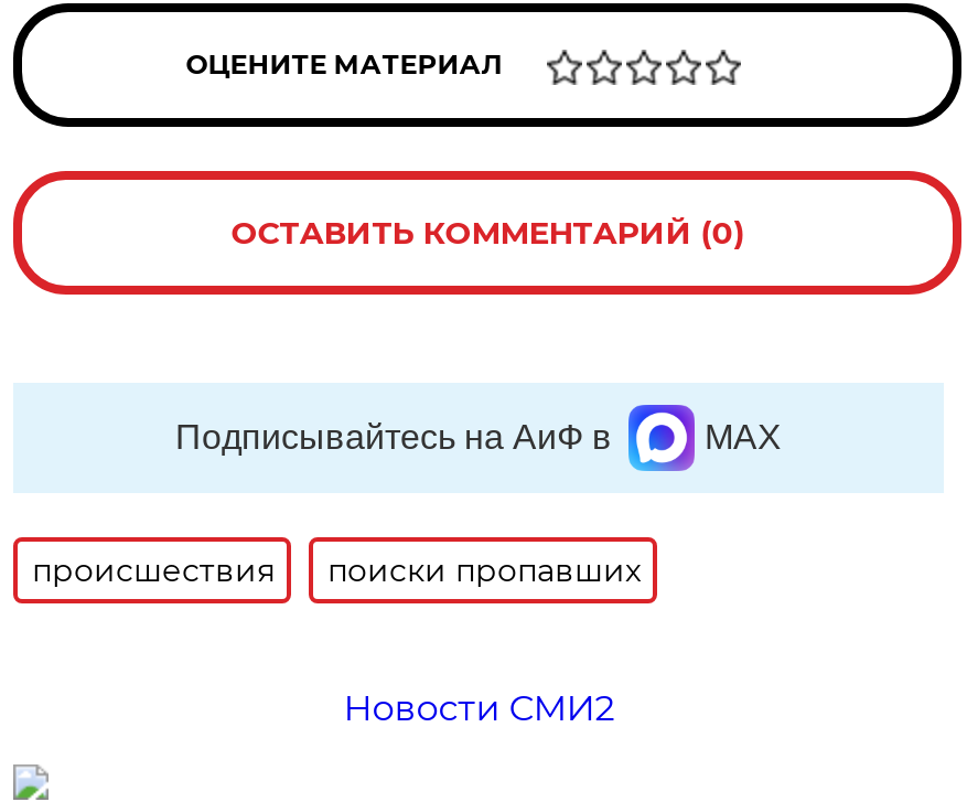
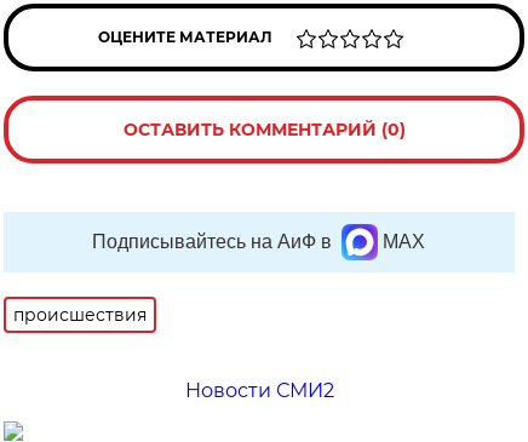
- поиски пропавших
